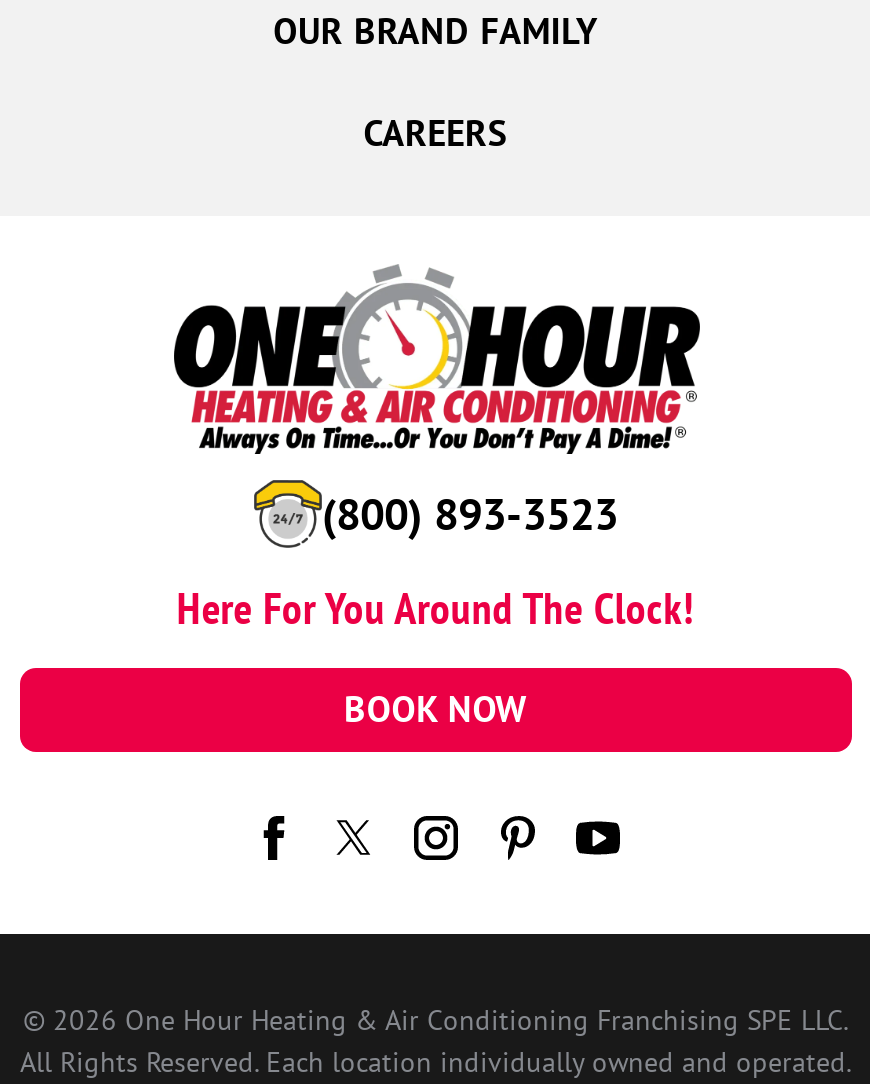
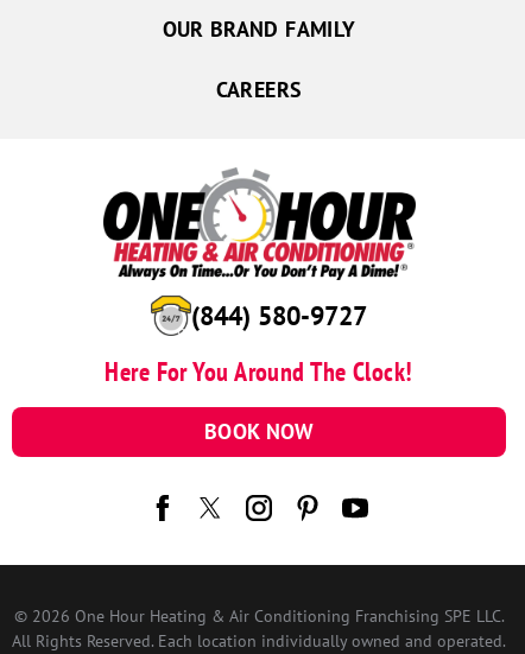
- (800) 893-3523
+ (844) 580-9727
